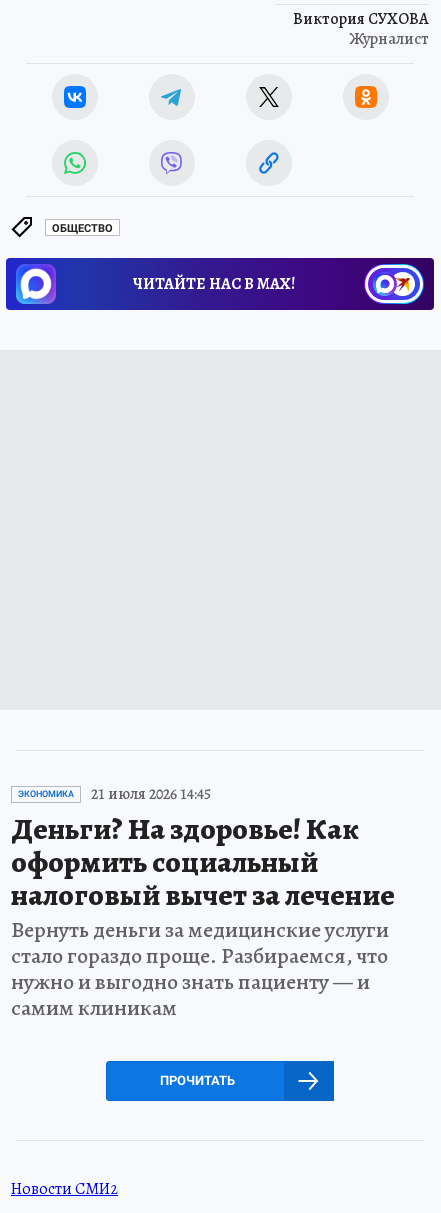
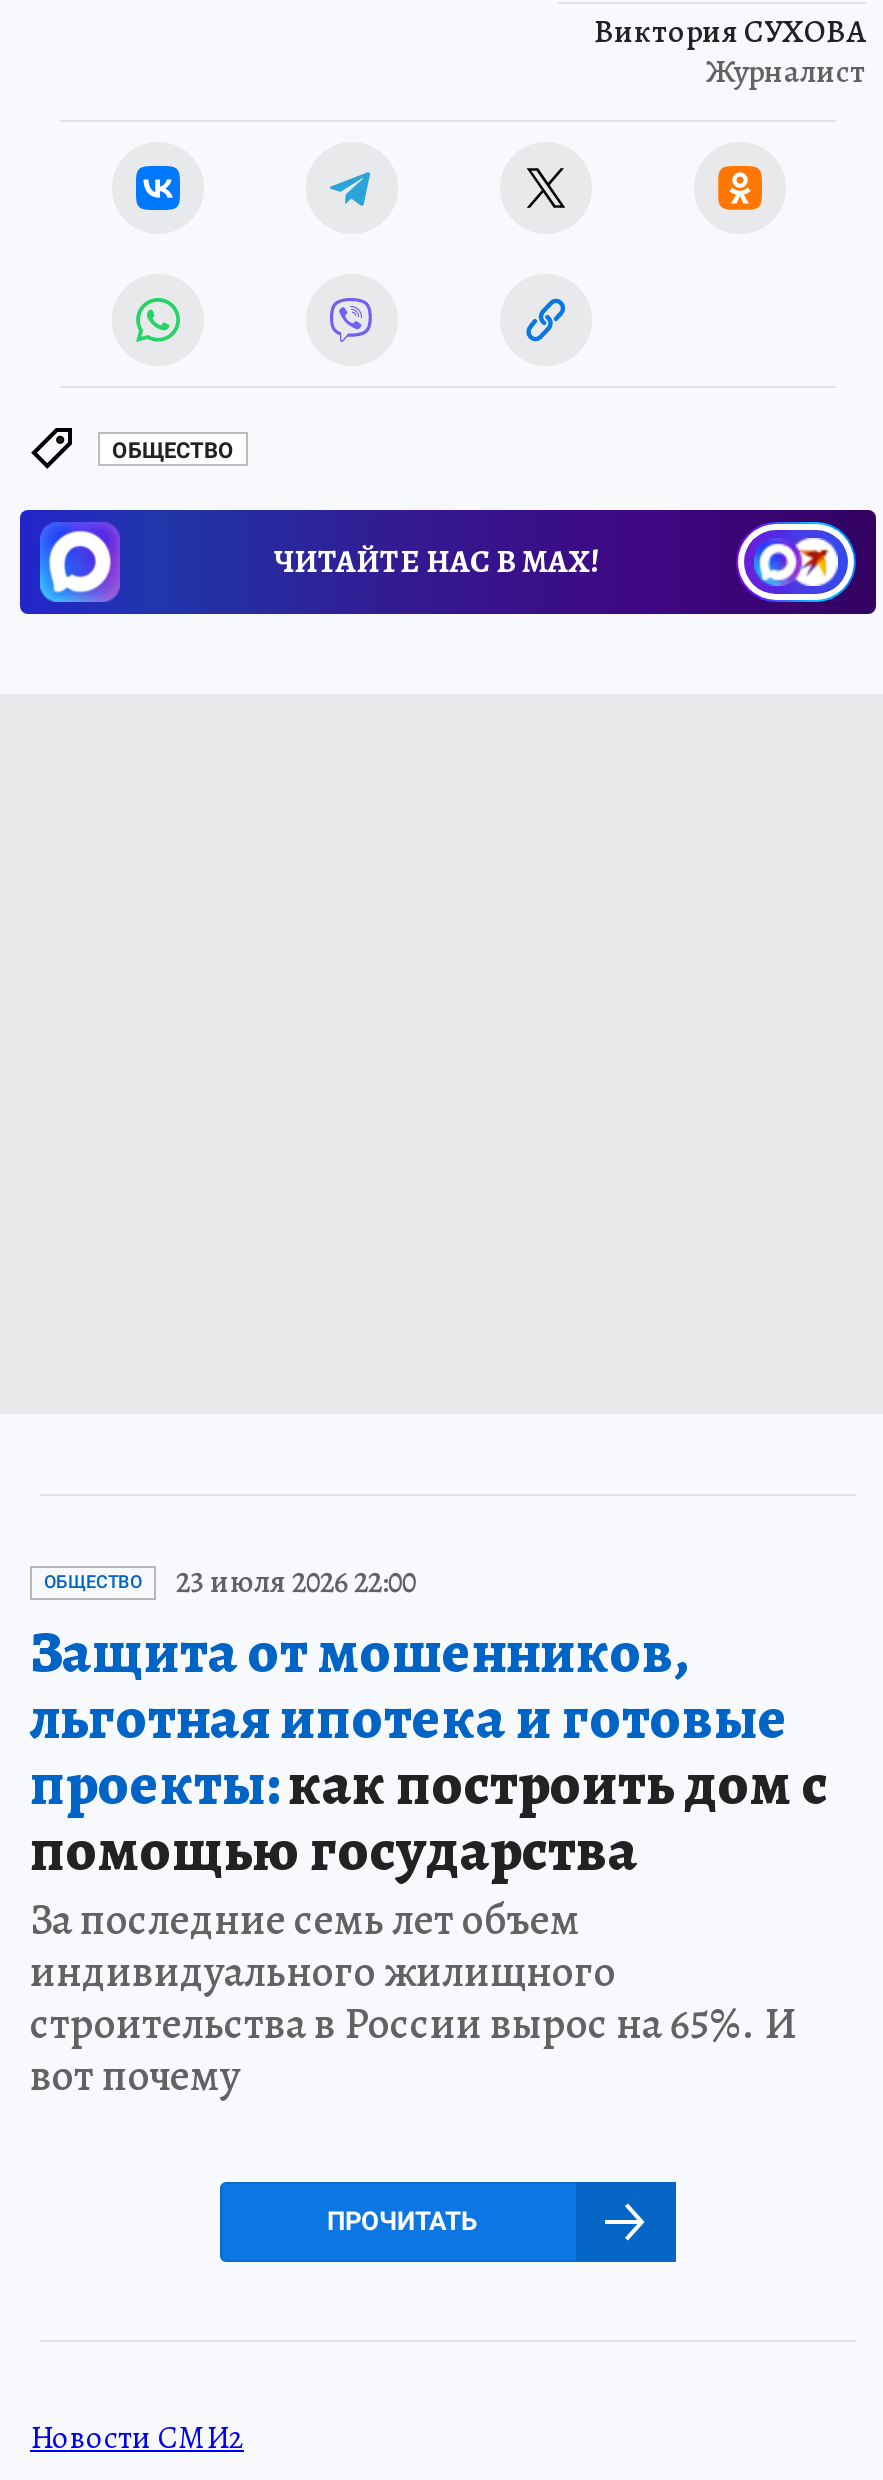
- ЭКОНОМИКА
- 21 июля 2026 14:45
- Деньги? На здоровье! Как
- оформить социальный
- налоговый вычет за лечение
- Вернуть деньги за медицинские услуги
- стало гораздо проще. Разбираемся, что
- нужно и выгодно знать пациенту — и
- самим клиникам
+ ОБЩЕСТВО
+ 23 июля 2026 22:00
+ Защита от мошенников,
+ льготная ипотека и готовые
+ проекты:как построить дом с
+ помощью государства
+ За последние семь лет объем
+ индивидуального жилищного
+ строительства в России вырос на 65%. И
+ вот почему
